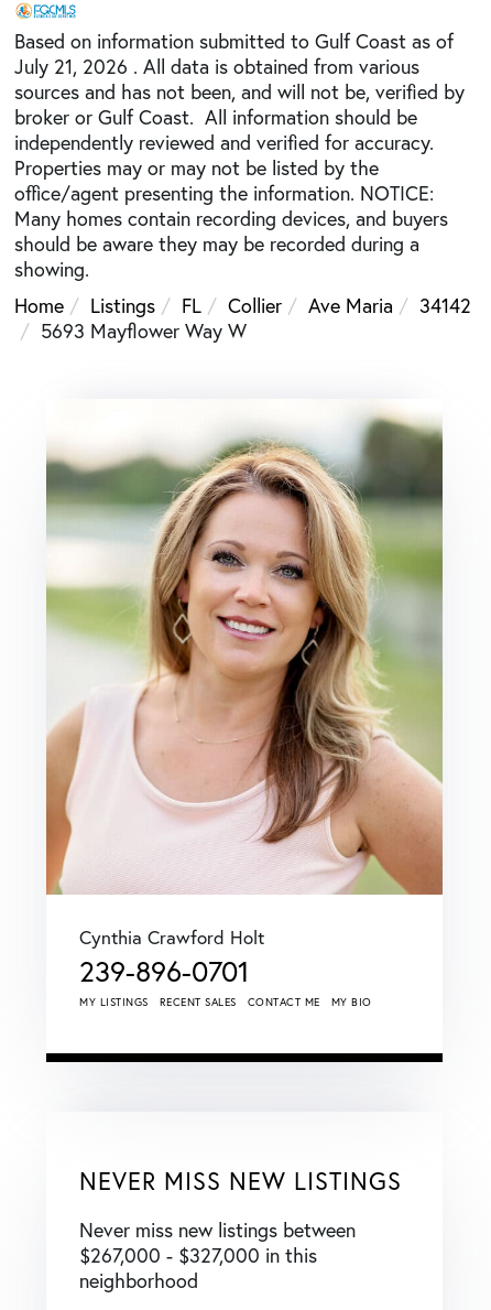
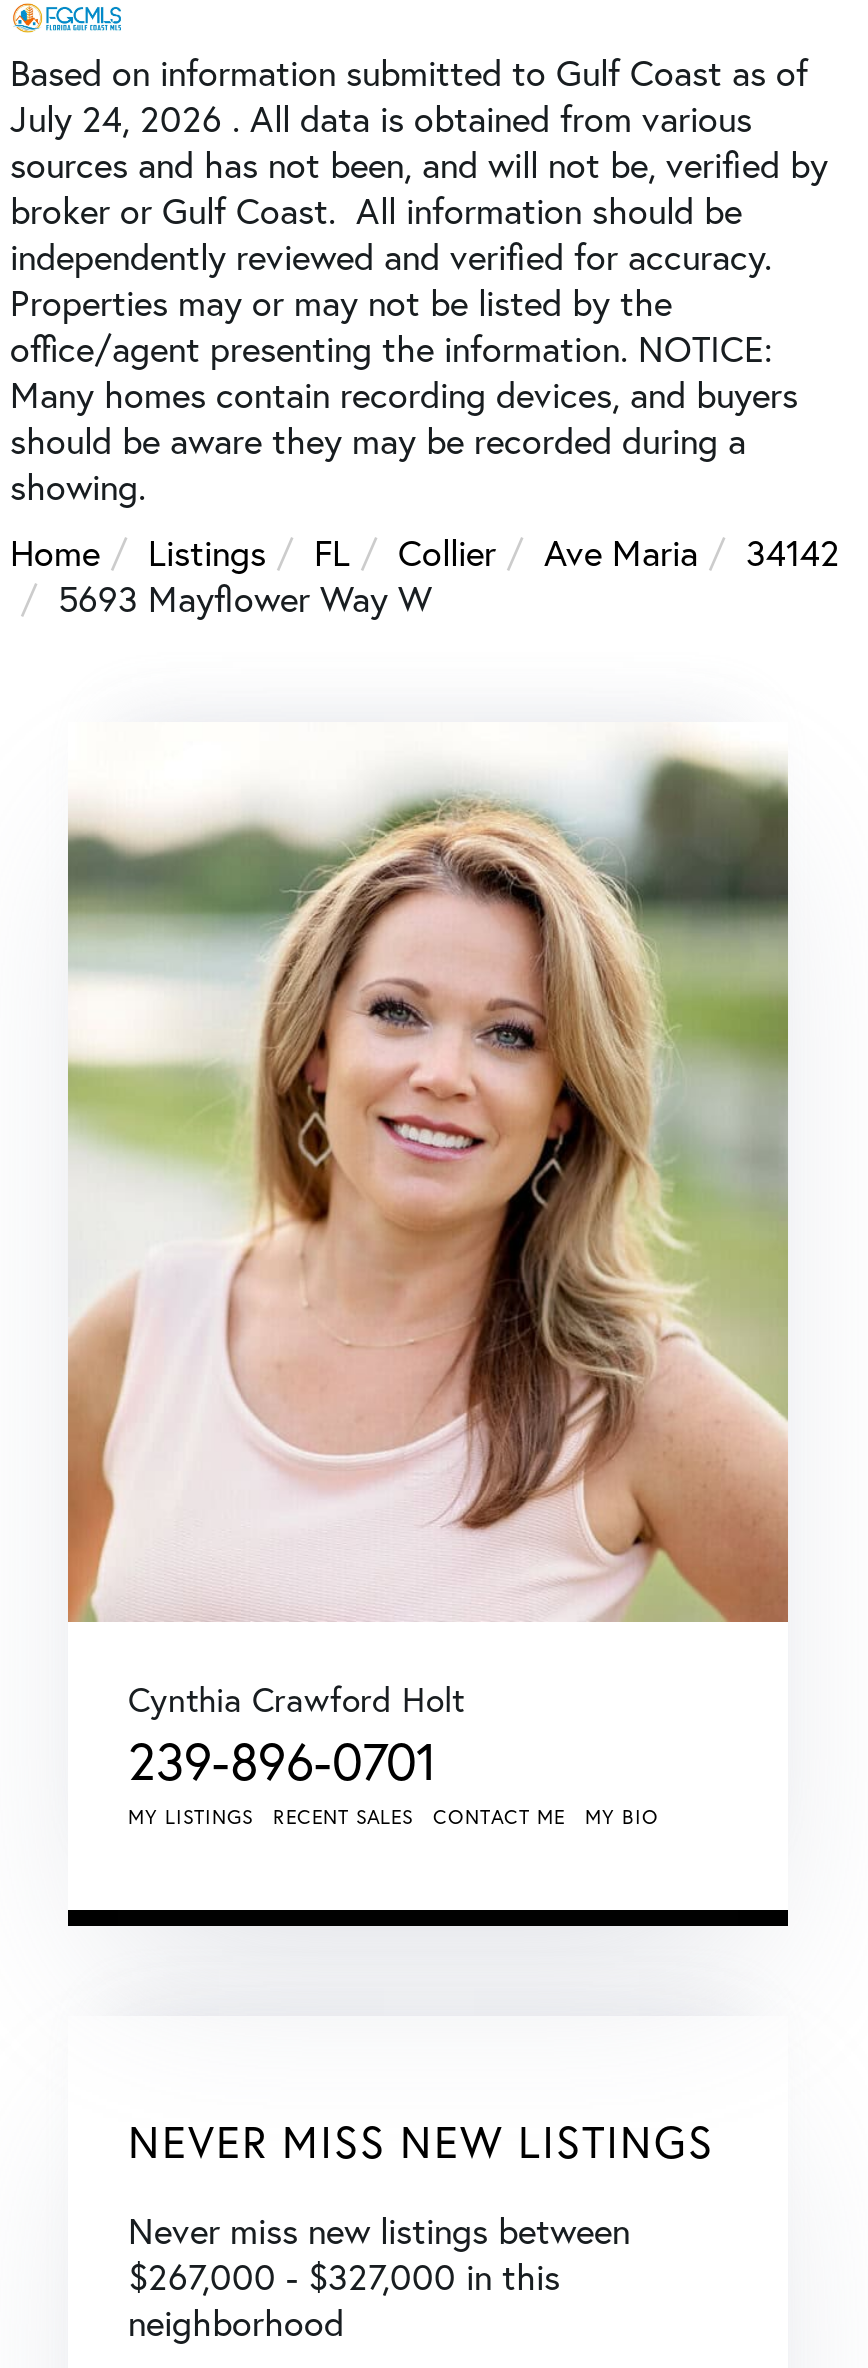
- July 21, 2026 . All data is obtained from various
+ July 24, 2026 . All data is obtained from various
